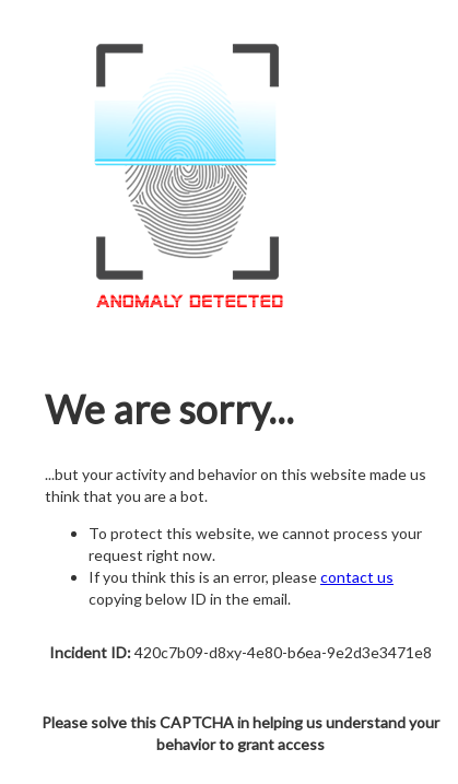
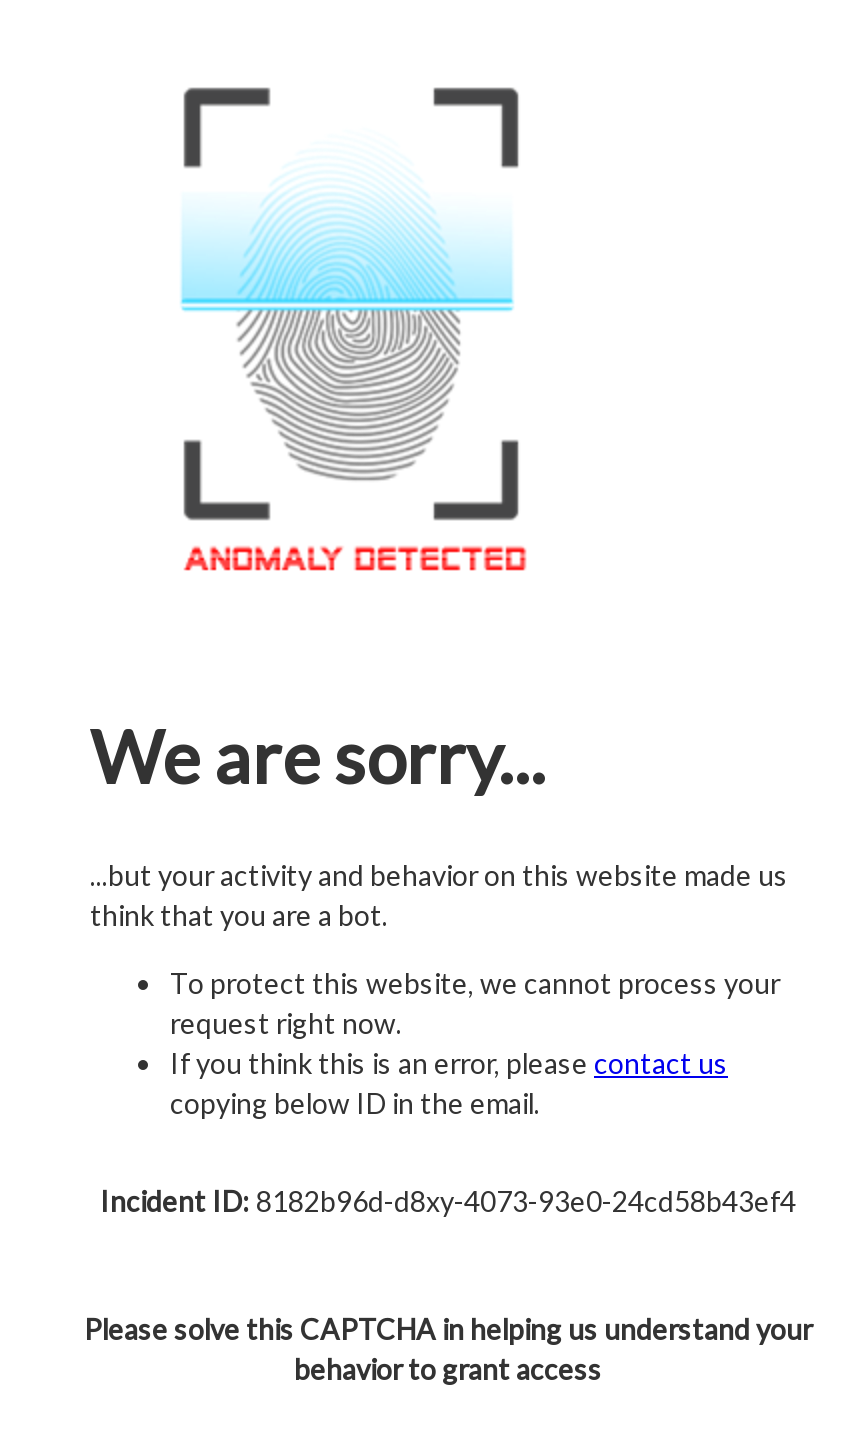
- Incident ID: 420c7b09-d8xy-4e80-b6ea-9e2d3e3471e8
+ Incident ID: 8182b96d-d8xy-4073-93e0-24cd58b43ef4
